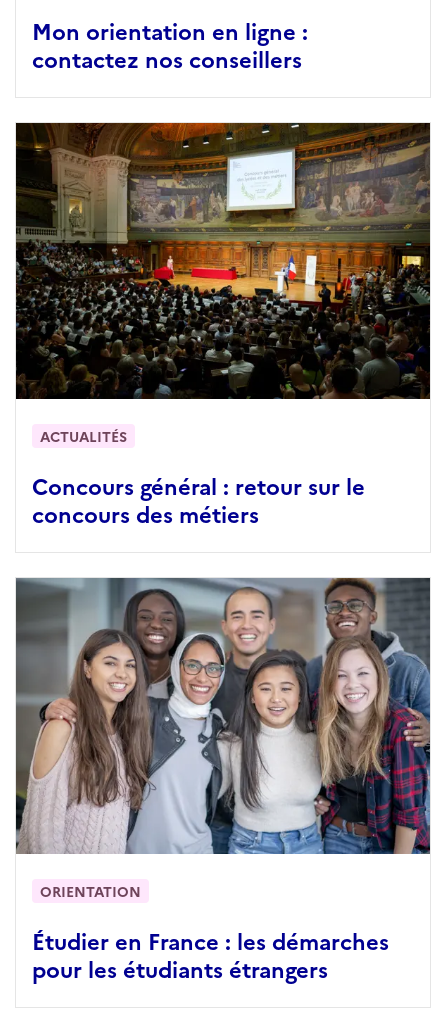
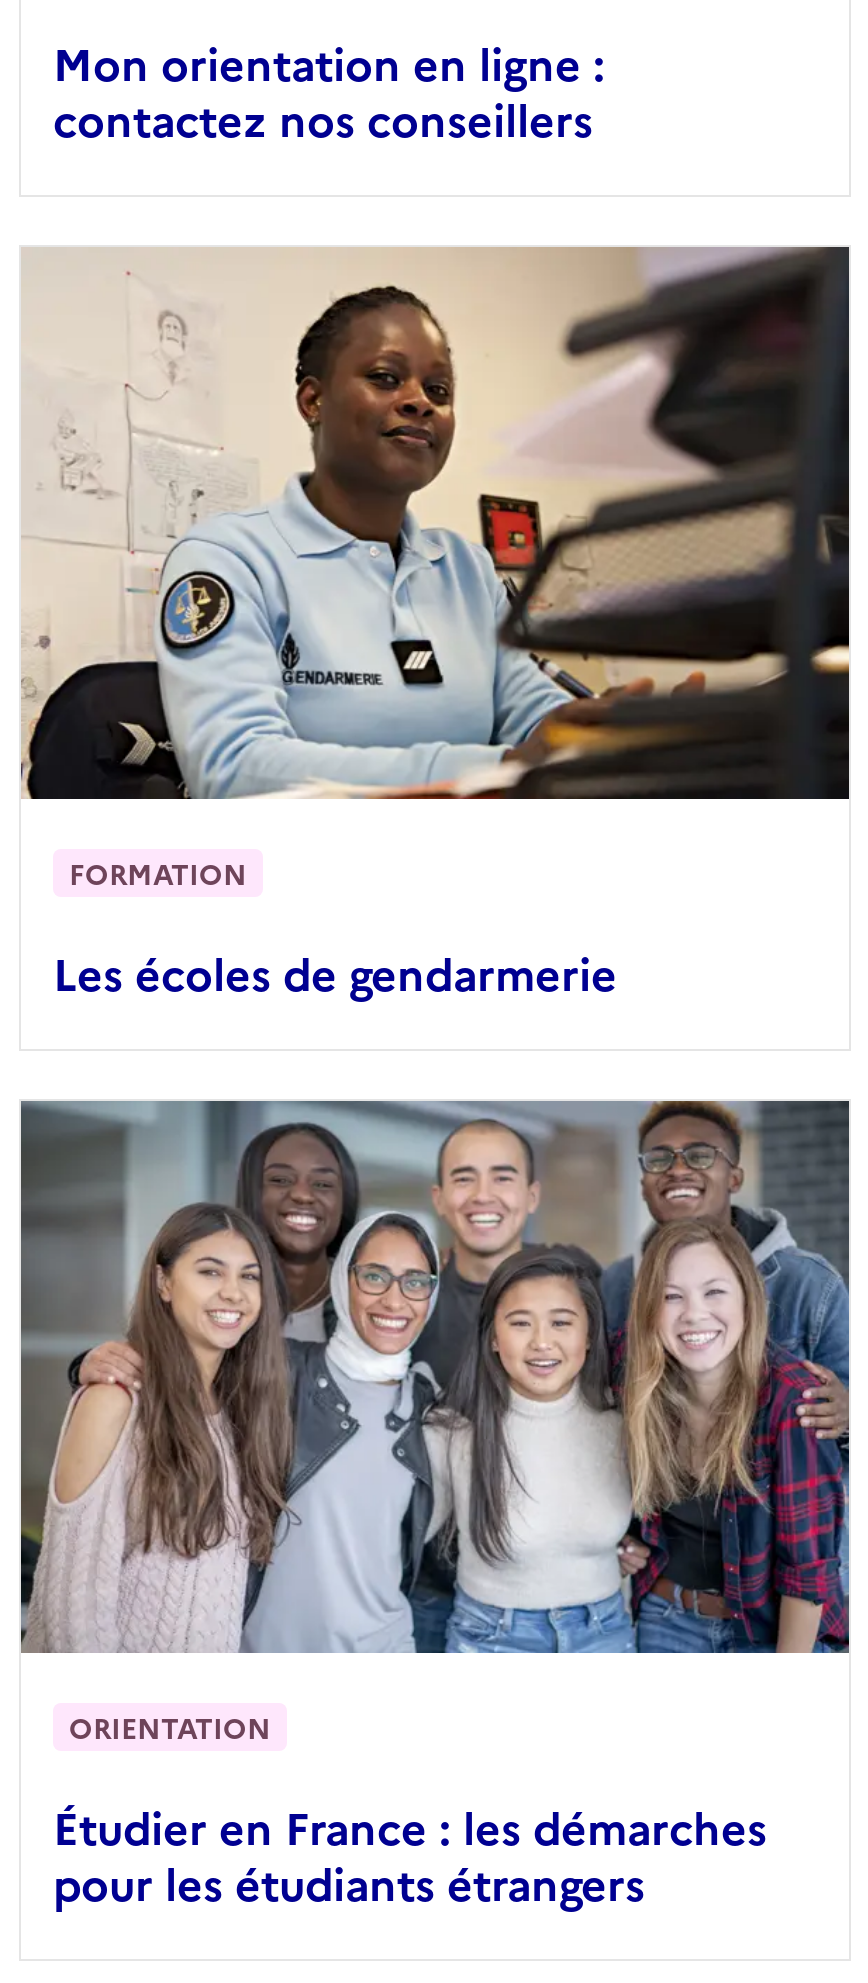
- [image]
- ACTUALITÉS
+ [image]
+ FORMATION

- Concours général : retour sur le
- concours des métiers
+ Les écoles de gendarmerie
